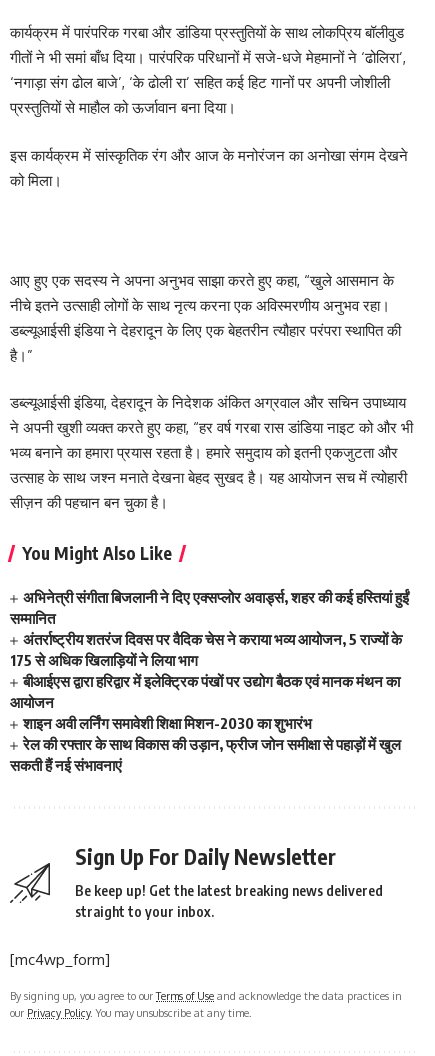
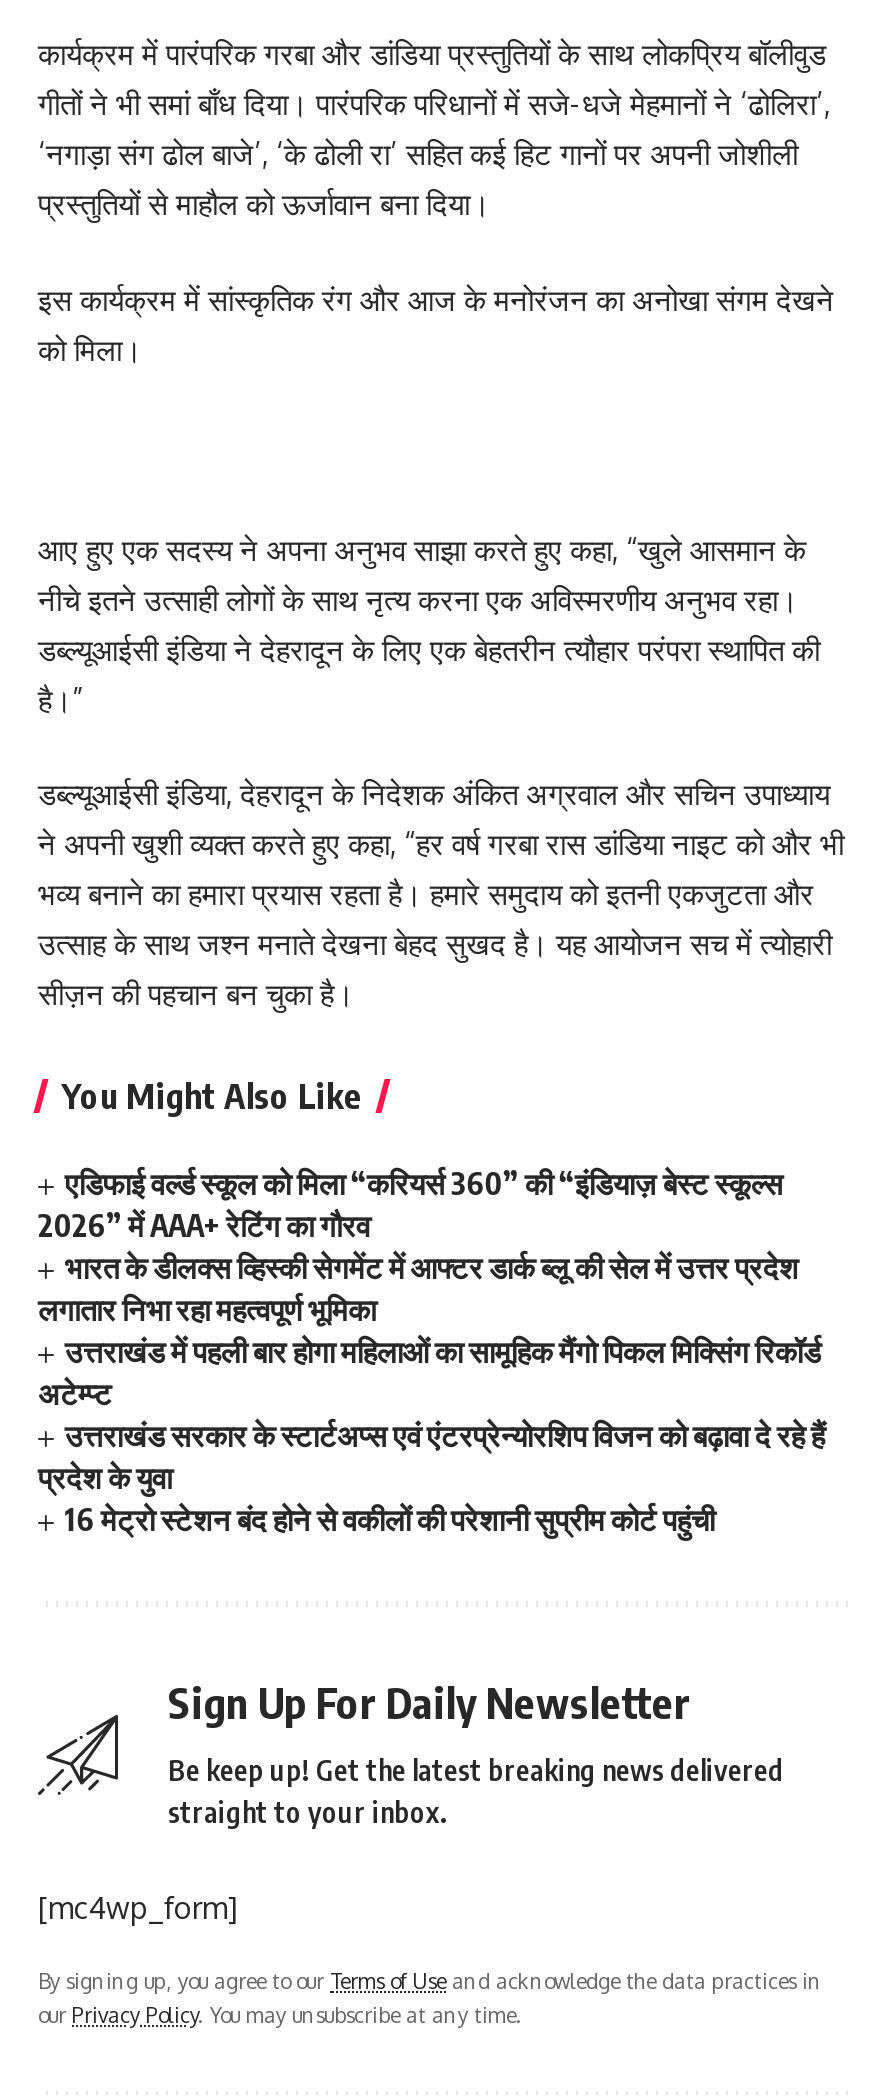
- अभिनेत्री संगीता बिजलानी ने दिए एक्सप्लोर अवार्ड्स, शहर की कई हस्तियां हुईं
- सम्मानित
- अंतर्राष्ट्रीय शतरंज दिवस पर वैदिक चेस ने कराया भव्य आयोजन, 5 राज्यों के
- 175 से अधिक खिलाड़ियों ने लिया भाग
- बीआईएस द्वारा हरिद्वार में इलेक्ट्रिक पंखों पर उद्योग बैठक एवं मानक मंथन का
- आयोजन
- शाइन अवी लर्निंग समावेशी शिक्षा मिशन-2030 का शुभारंभ
- रेल की रफ्तार के साथ विकास की उड़ान, फ्रीज जोन समीक्षा से पहाड़ों में खुल
- सकती हैं नई संभावनाएं
+ एडिफाई वर्ल्ड स्कूल को मिला “करियर्स 360” की “इंडियाज़ बेस्ट स्कूल्स
+ 2026” में AAA+ रेटिंग का गौरव
+ भारत के डीलक्स व्हिस्की सेगमेंट में आफ्टर डार्क ब्लू की सेल में उत्तर प्रदेश
+ लगातार निभा रहा महत्वपूर्ण भूमिका
+ उत्तराखंड में पहली बार होगा महिलाओं का सामूहिक मैंगो पिकल मिक्सिंग रिकॉर्ड
+ अटेम्प्ट
+ उत्तराखंड सरकार के स्टार्टअप्स एवं एंटरप्रेन्योरशिप विजन को बढ़ावा दे रहे हैं
+ प्रदेश के युवा
+ 16 मेट्रो स्टेशन बंद होने से वकीलों की परेशानी सुप्रीम कोर्ट पहुंची
